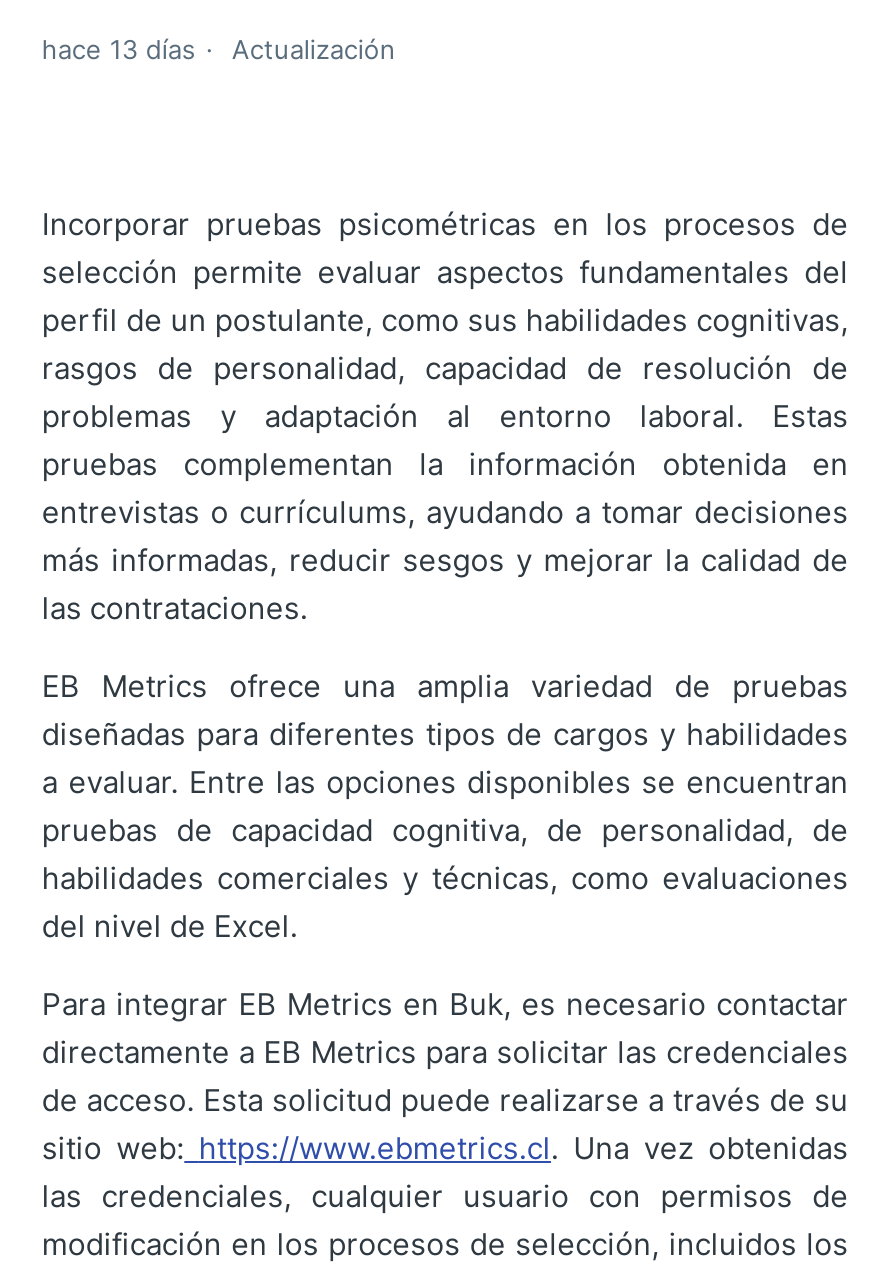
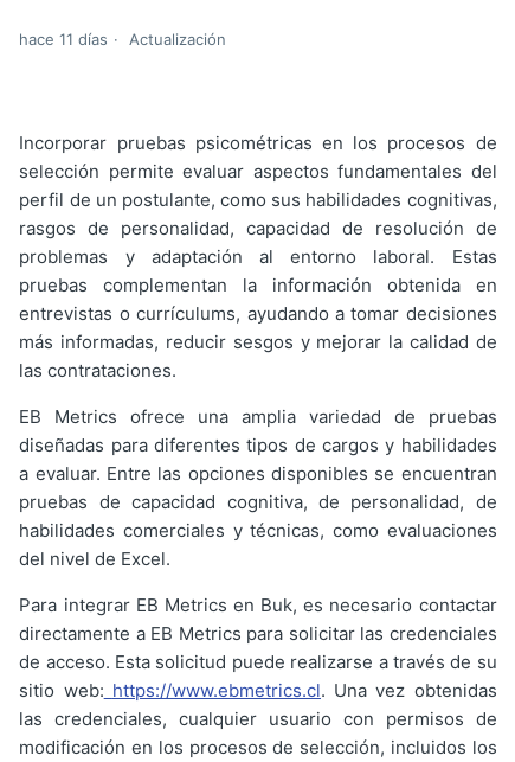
- hace 13 días Actualización
+ hace 11 días Actualización
